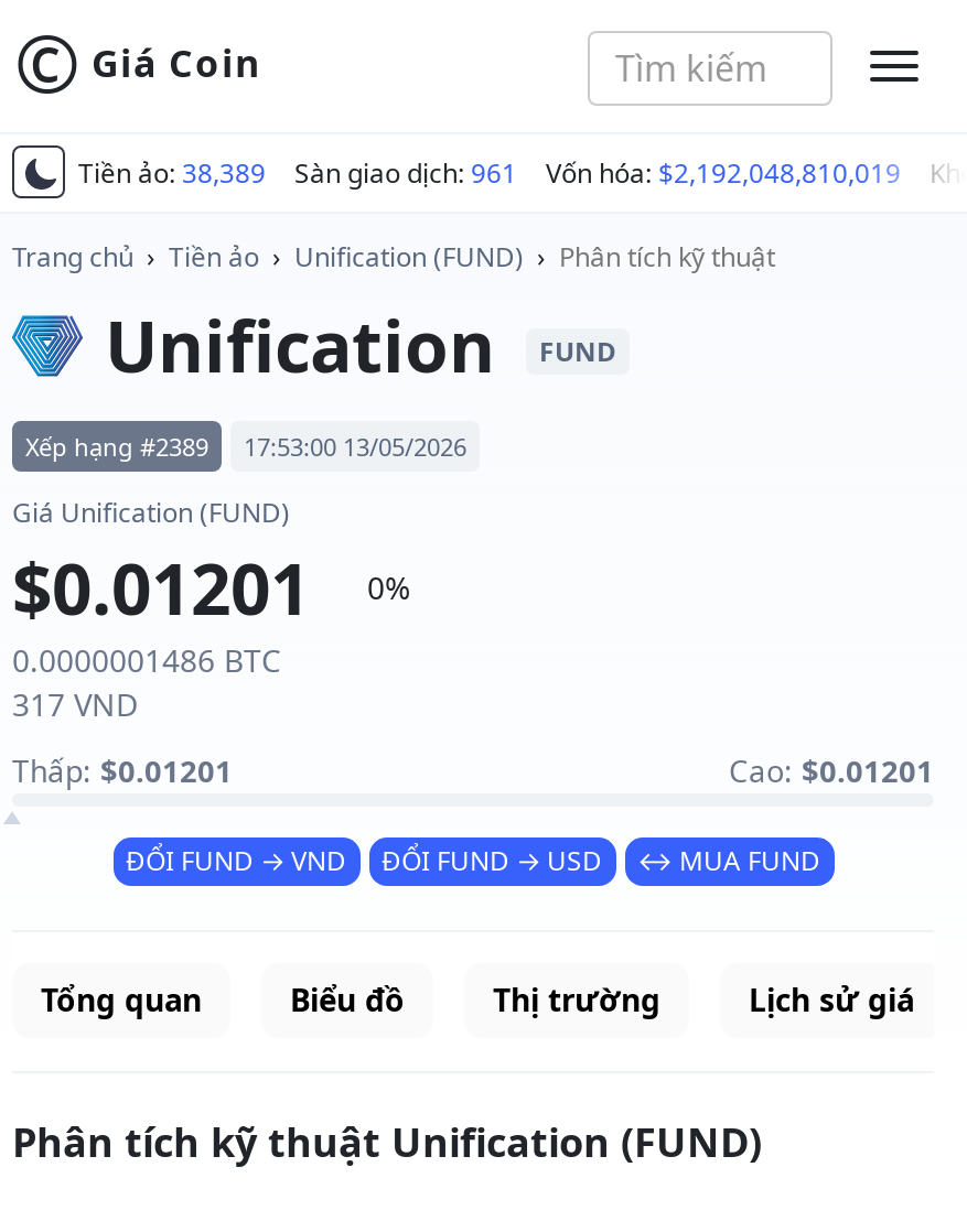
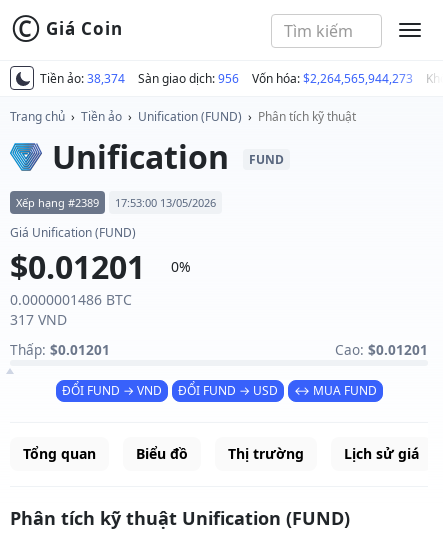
- Tiền ảo: 38,389
+ Tiền ảo: 38,374

- Sàn giao dịch: 961
+ Sàn giao dịch: 956

- Vốn hóa: $2,192,048,810,019
+ Vốn hóa: $2,264,565,944,273
